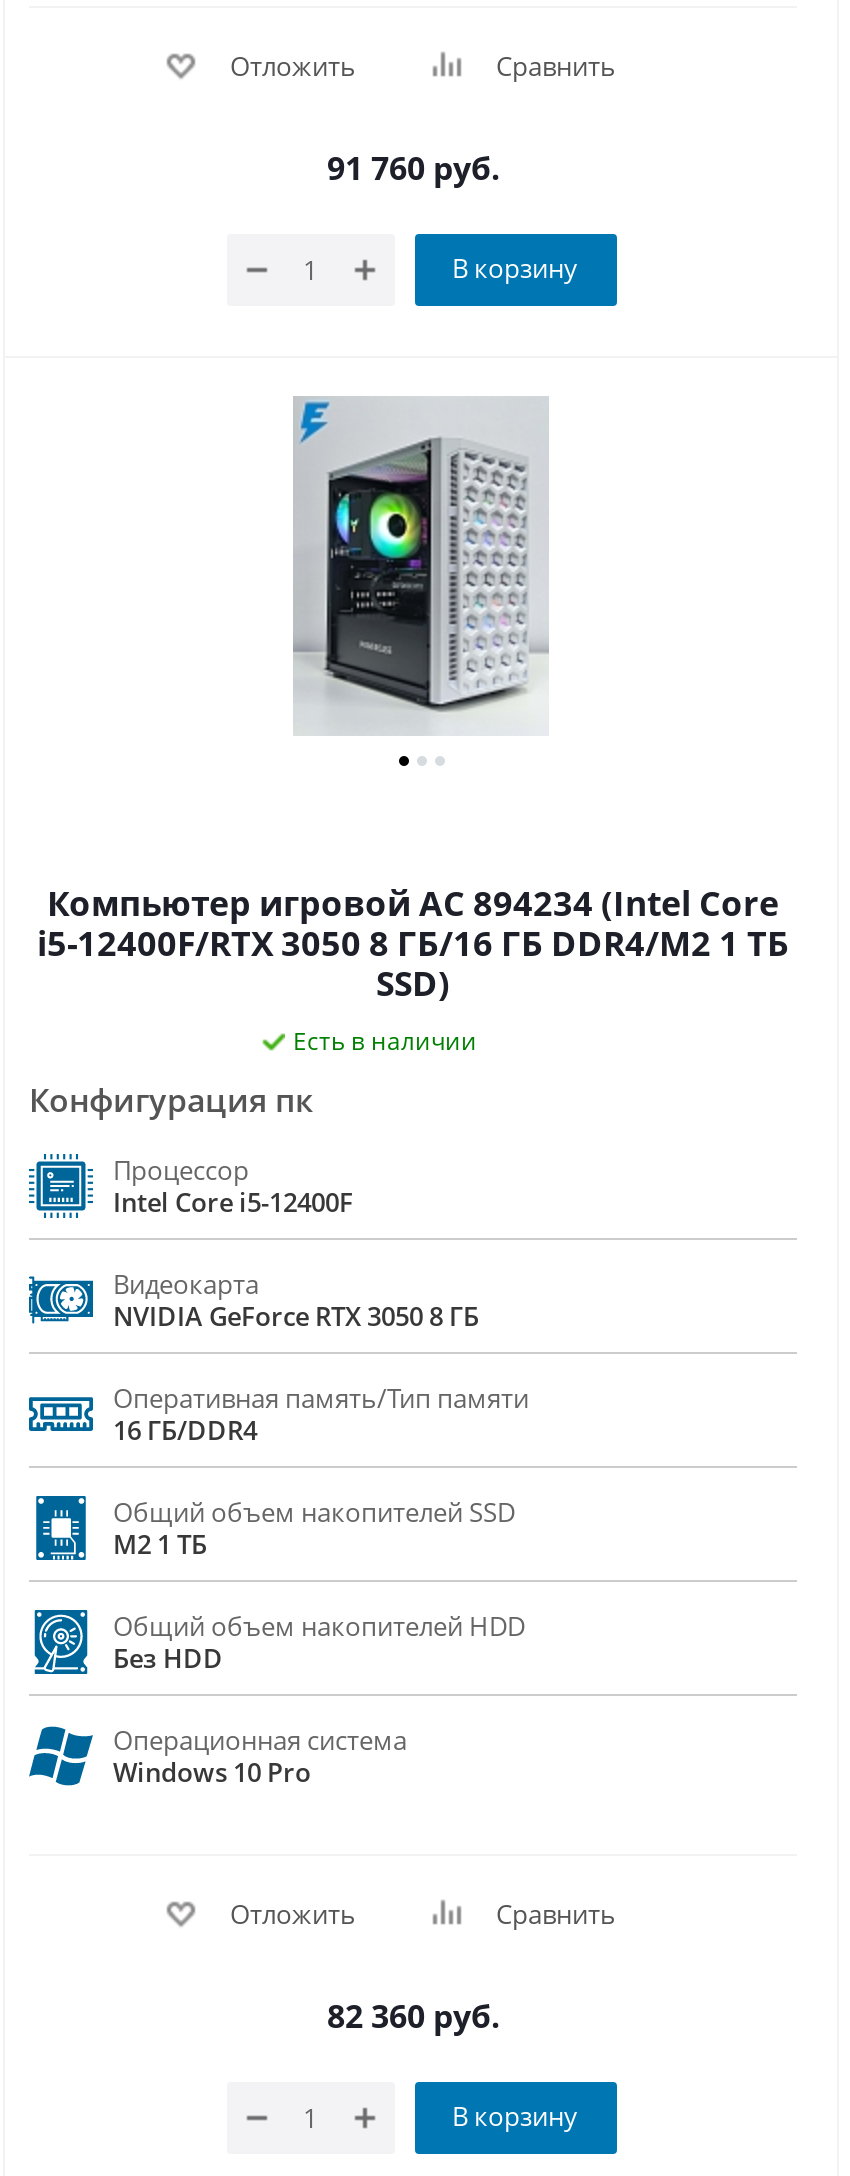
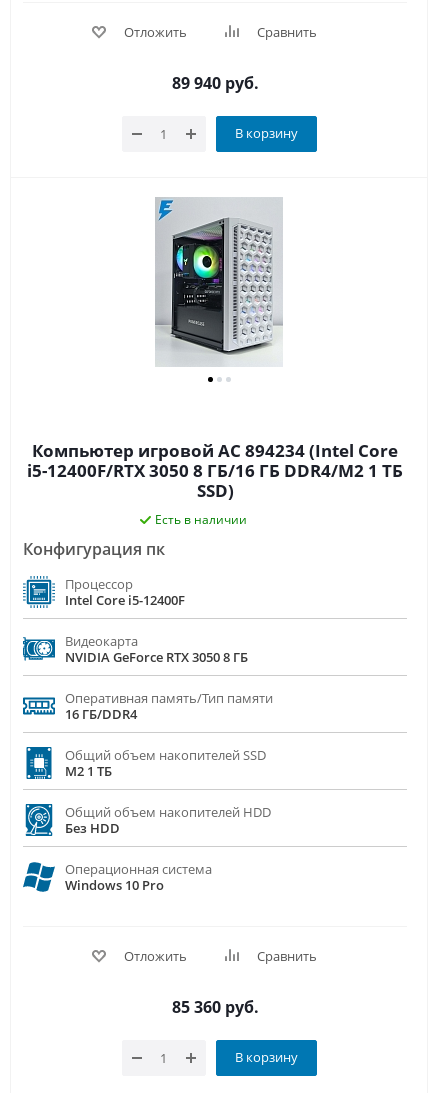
- 91 760 руб.
+ 89 940 руб.

- 82 360 руб.
+ 85 360 руб.
